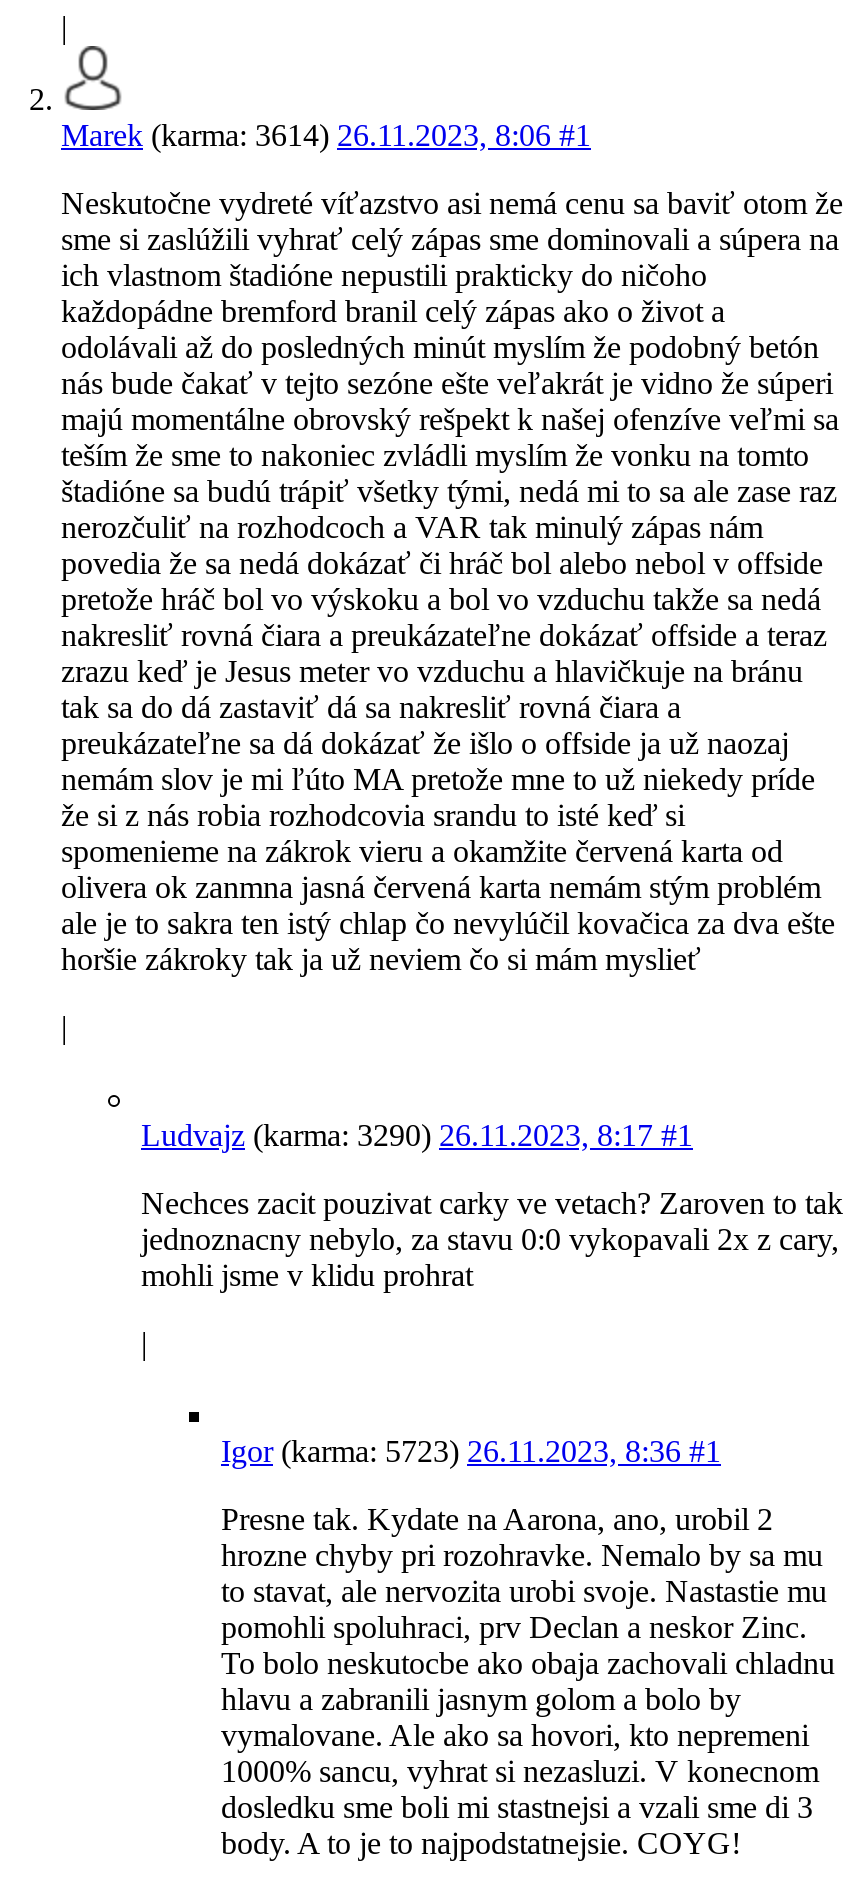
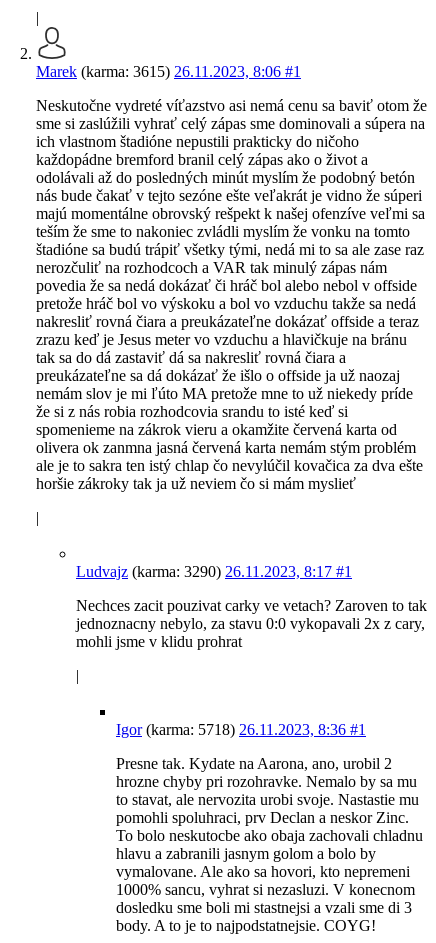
- Marek (karma: 3614) 26.11.2023, 8:06 #1
+ Marek (karma: 3615) 26.11.2023, 8:06 #1

- Igor (karma: 5723) 26.11.2023, 8:36 #1
+ Igor (karma: 5718) 26.11.2023, 8:36 #1
